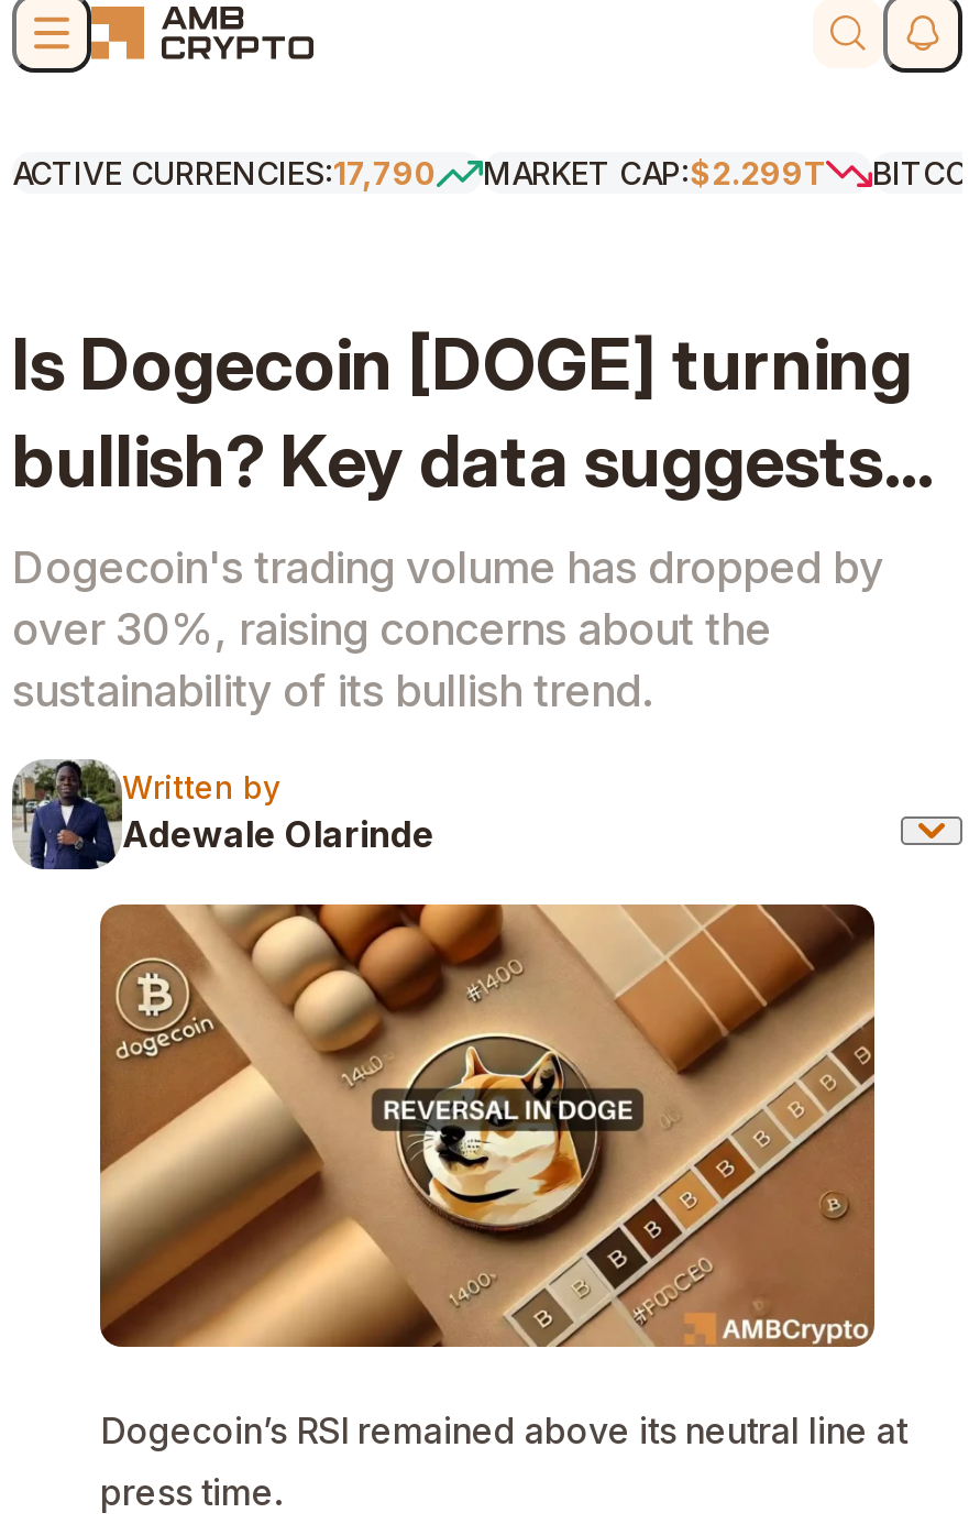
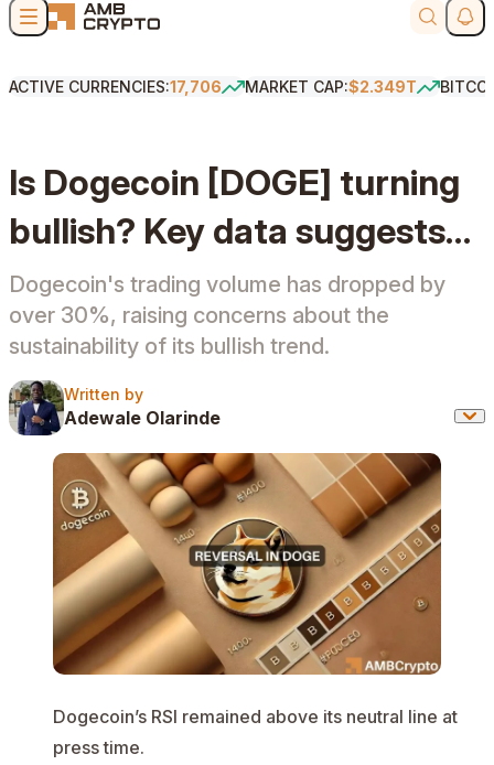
- ACTIVE CURRENCIES:17,790
+ ACTIVE CURRENCIES:17,706

- MARKET CAP:$2.299T
+ MARKET CAP:$2.349T
